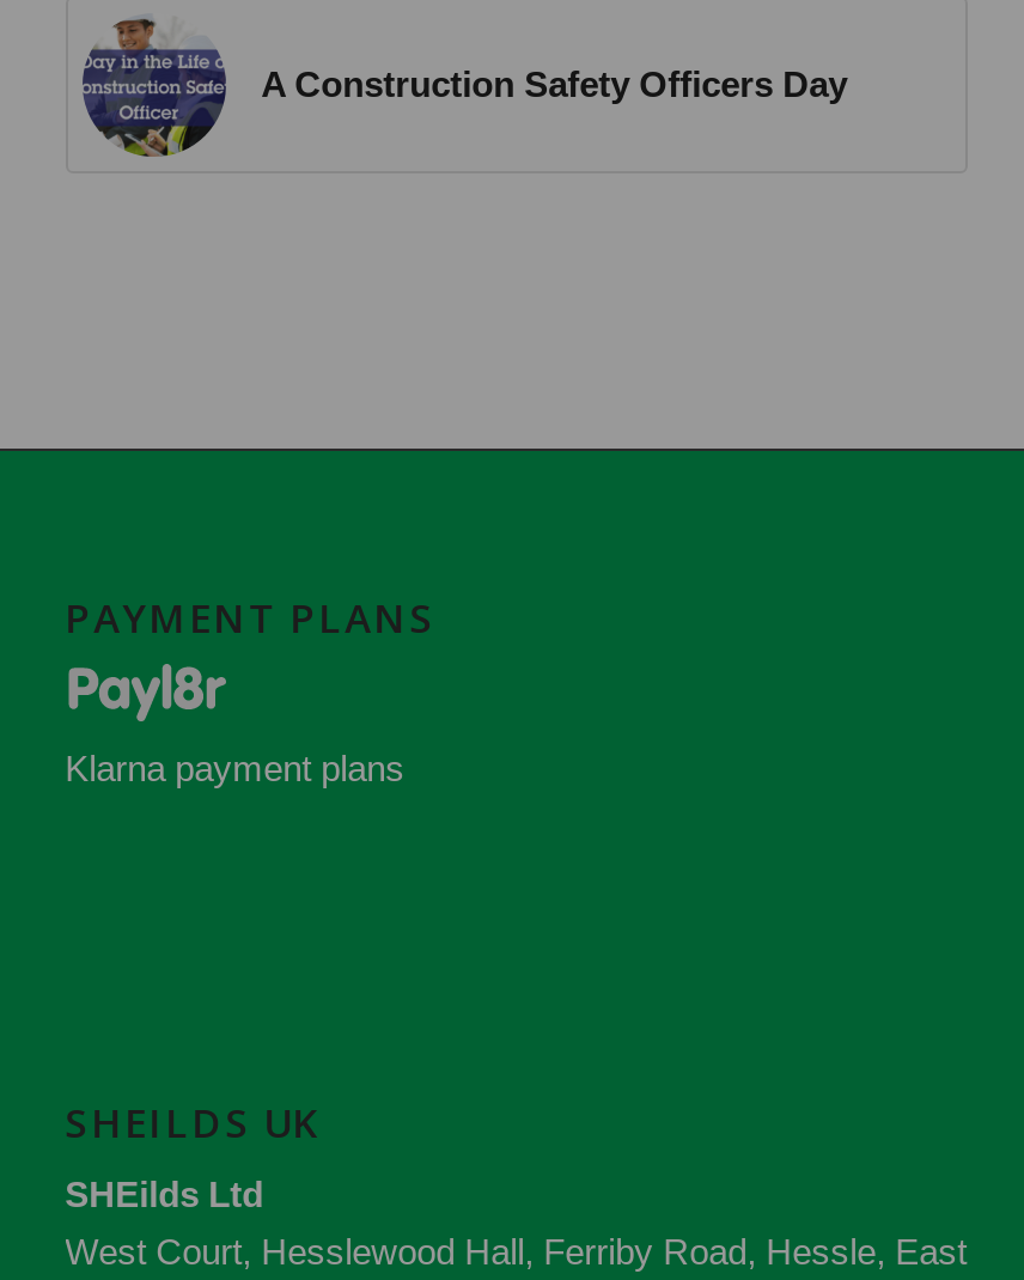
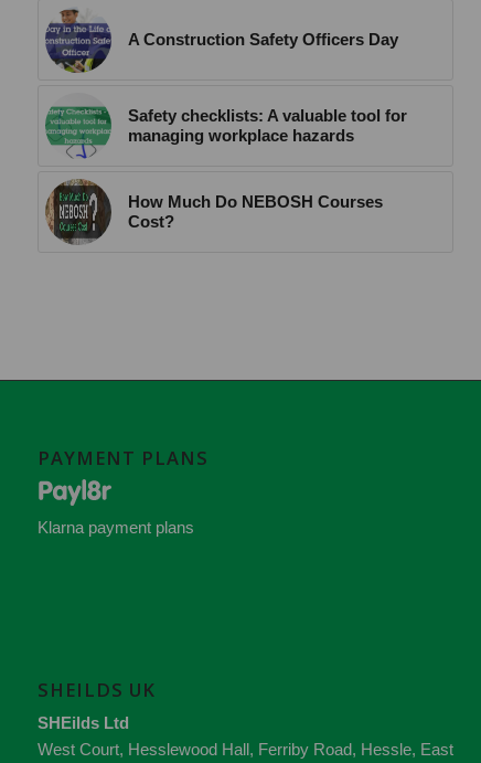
+ [image]
+ Safety checklists: A valuable tool for
+ managing workplace hazards

+ [image]
+ How Much Do NEBOSH Courses
+ Cost?
